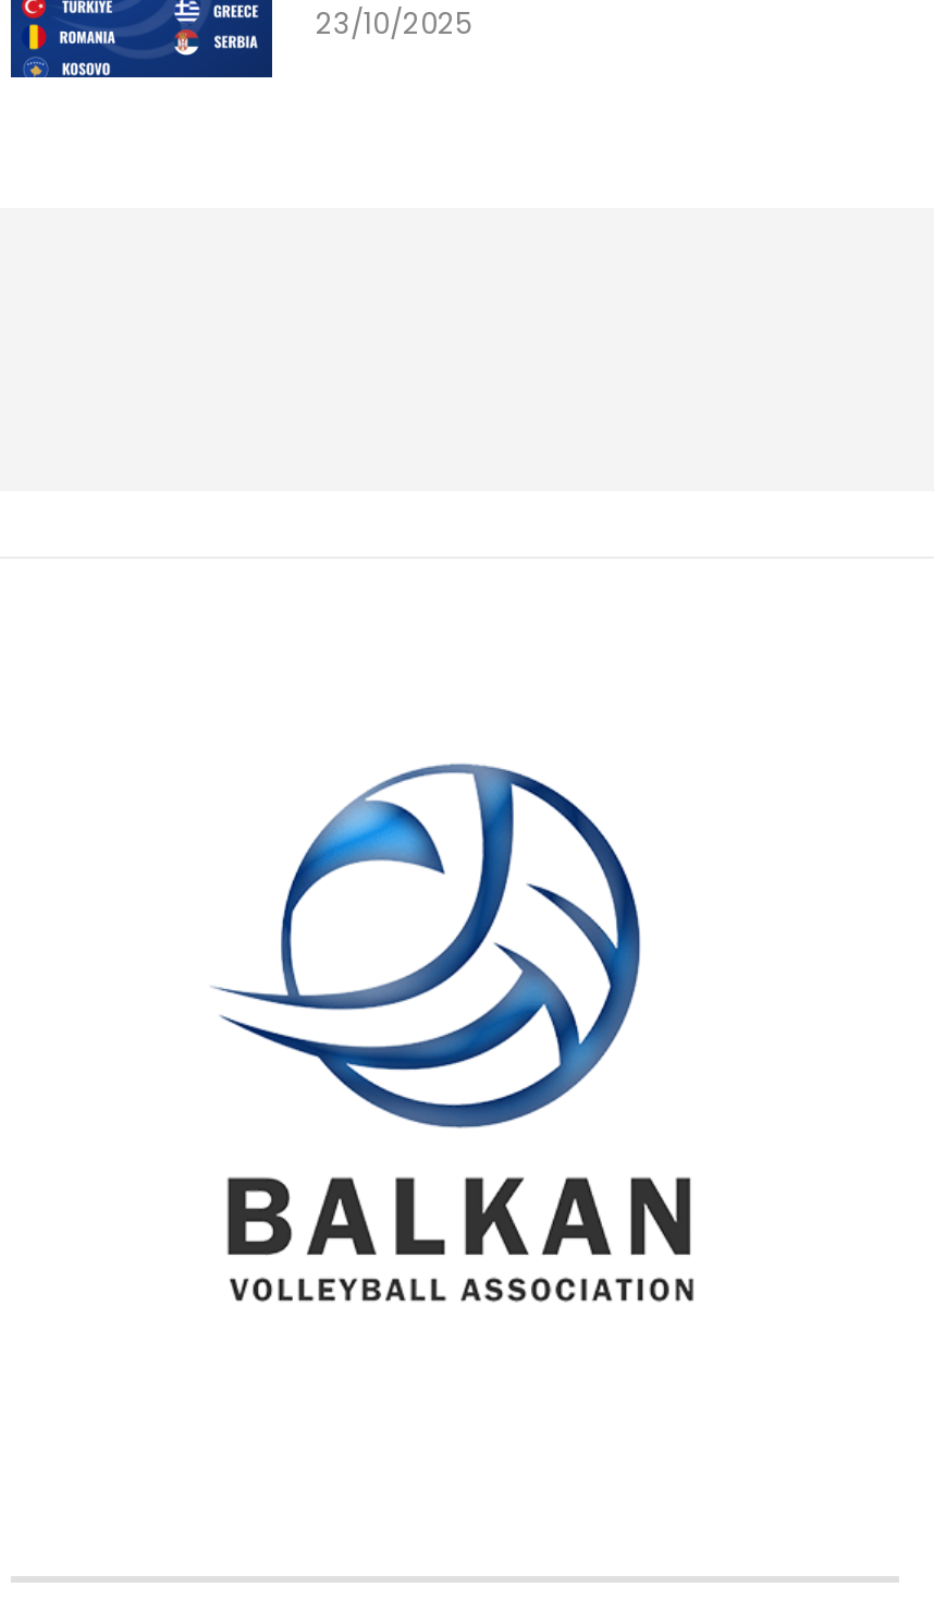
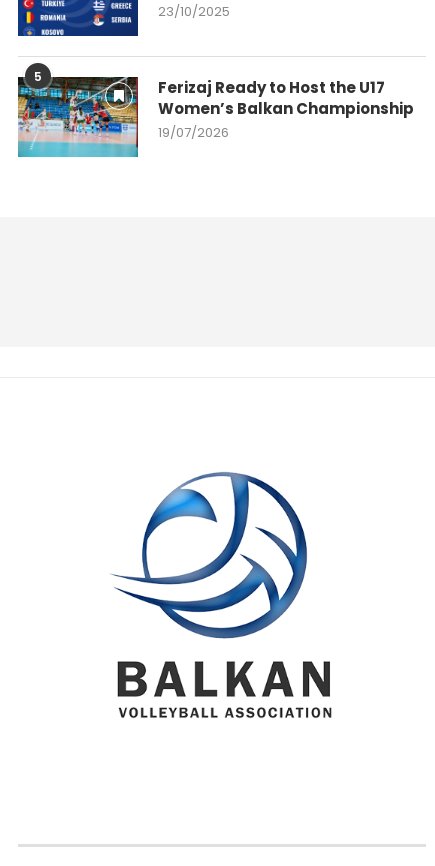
+ [image]
+ 5
+ Ferizaj Ready to Host the U17
+ Women’s Balkan Championship
+ 19/07/2026
